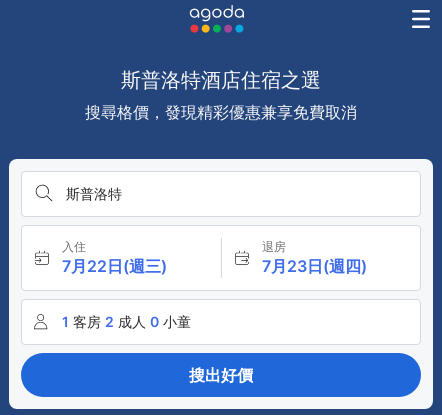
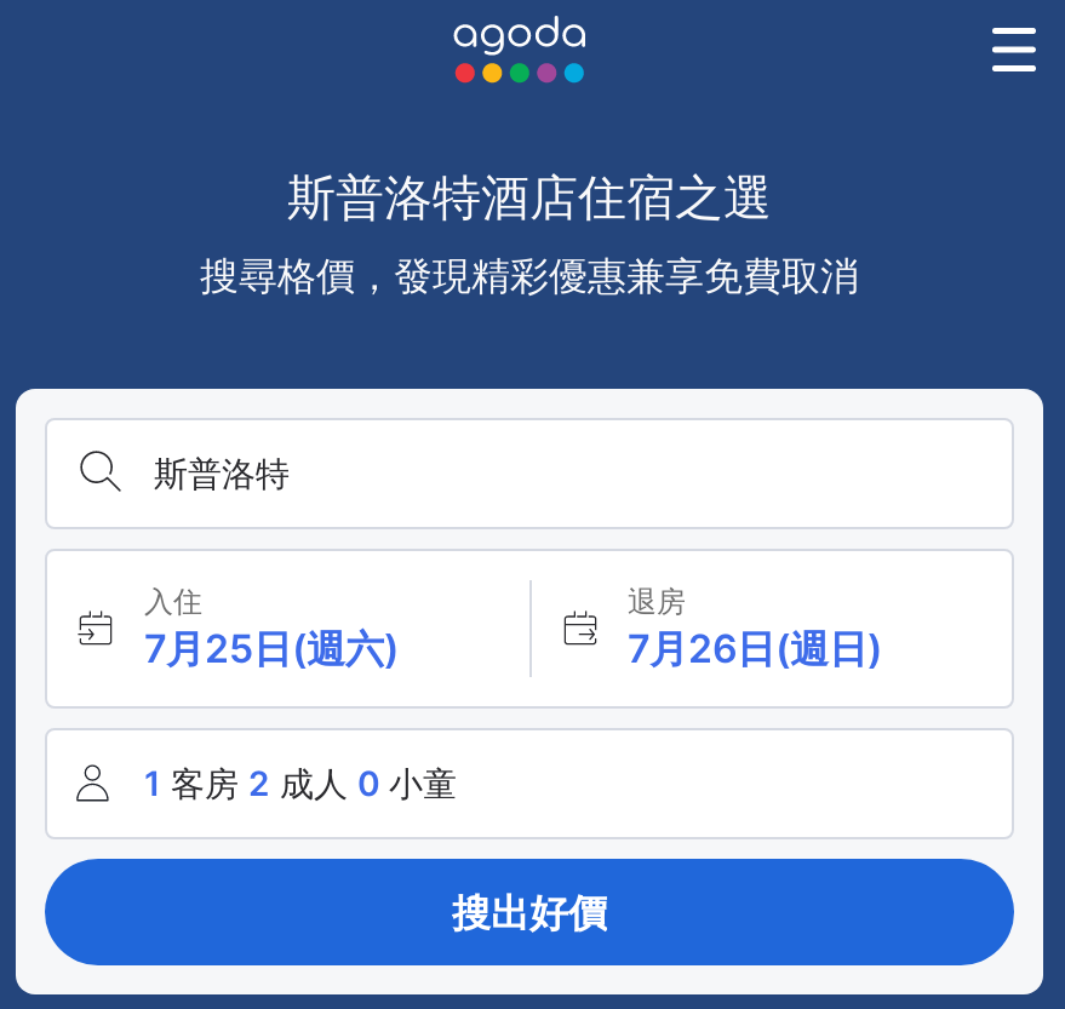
- 7月22日(週三)
+ 7月25日(週六)

- 7月23日(週四)
+ 7月26日(週日)
